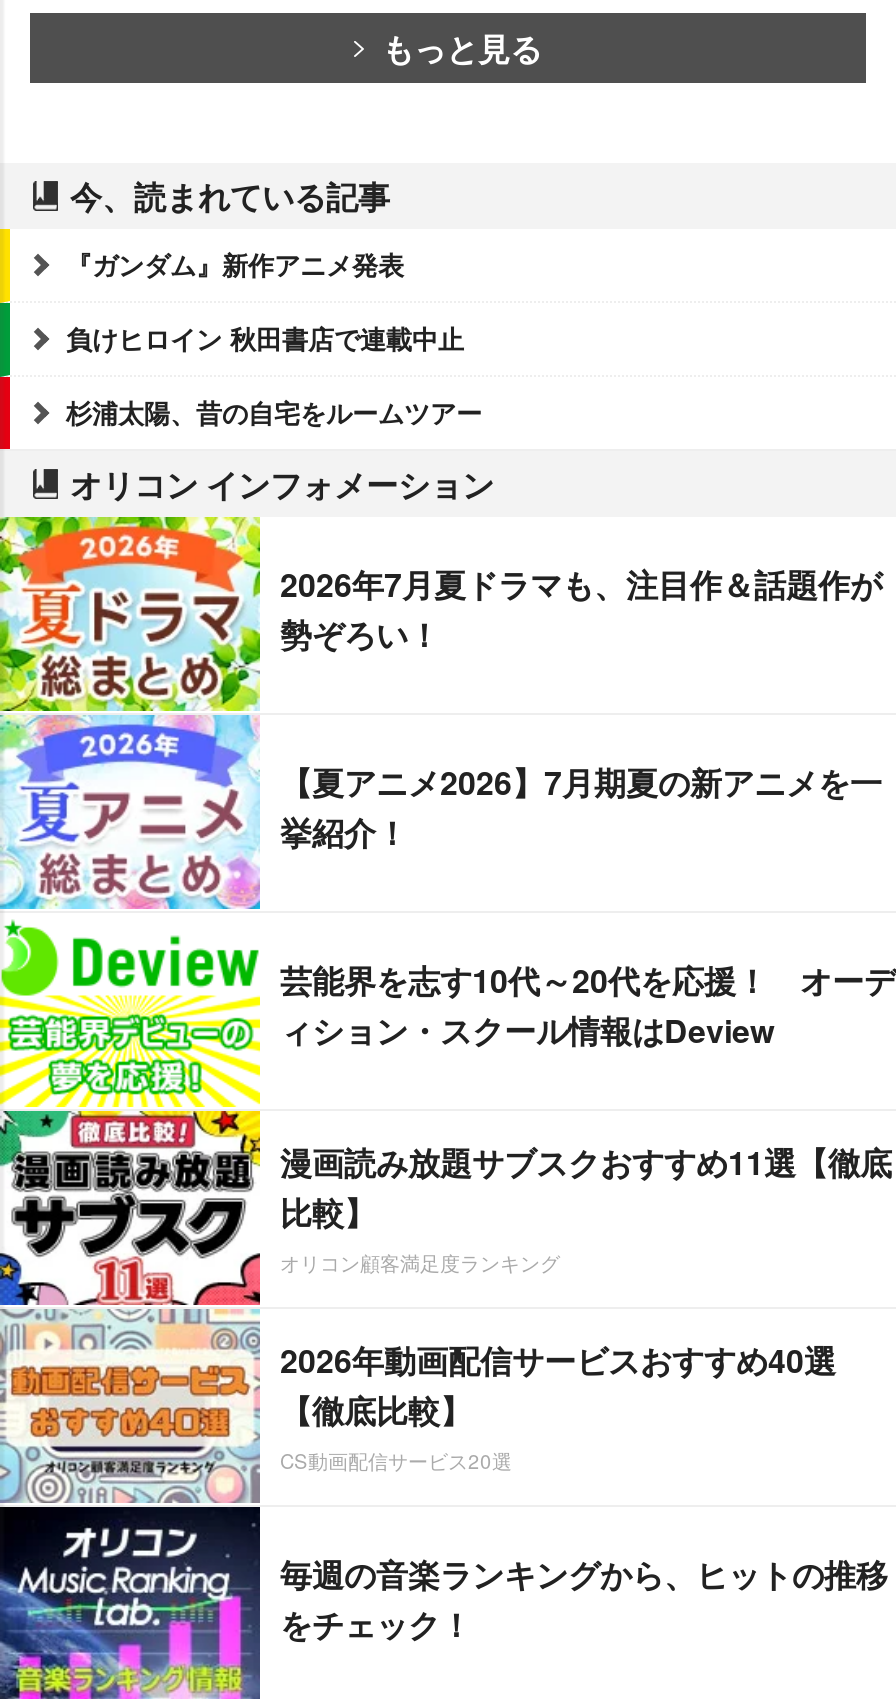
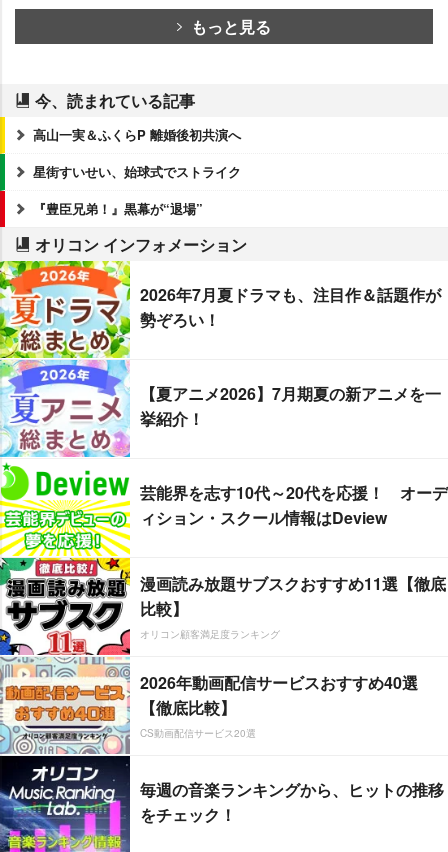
- 『ガンダム』新作アニメ発表
+ 高山一実＆ふくらP 離婚後初共演へ

- 負けヒロイン 秋田書店で連載中止
+ 星街すいせい、始球式でストライク

- 杉浦太陽、昔の自宅をルームツアー
+ 『豊臣兄弟！』黒幕が“退場”
